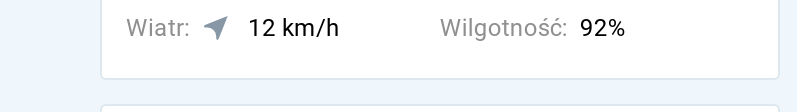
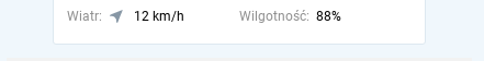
- Wilgotność: 92%
+ Wilgotność: 88%
